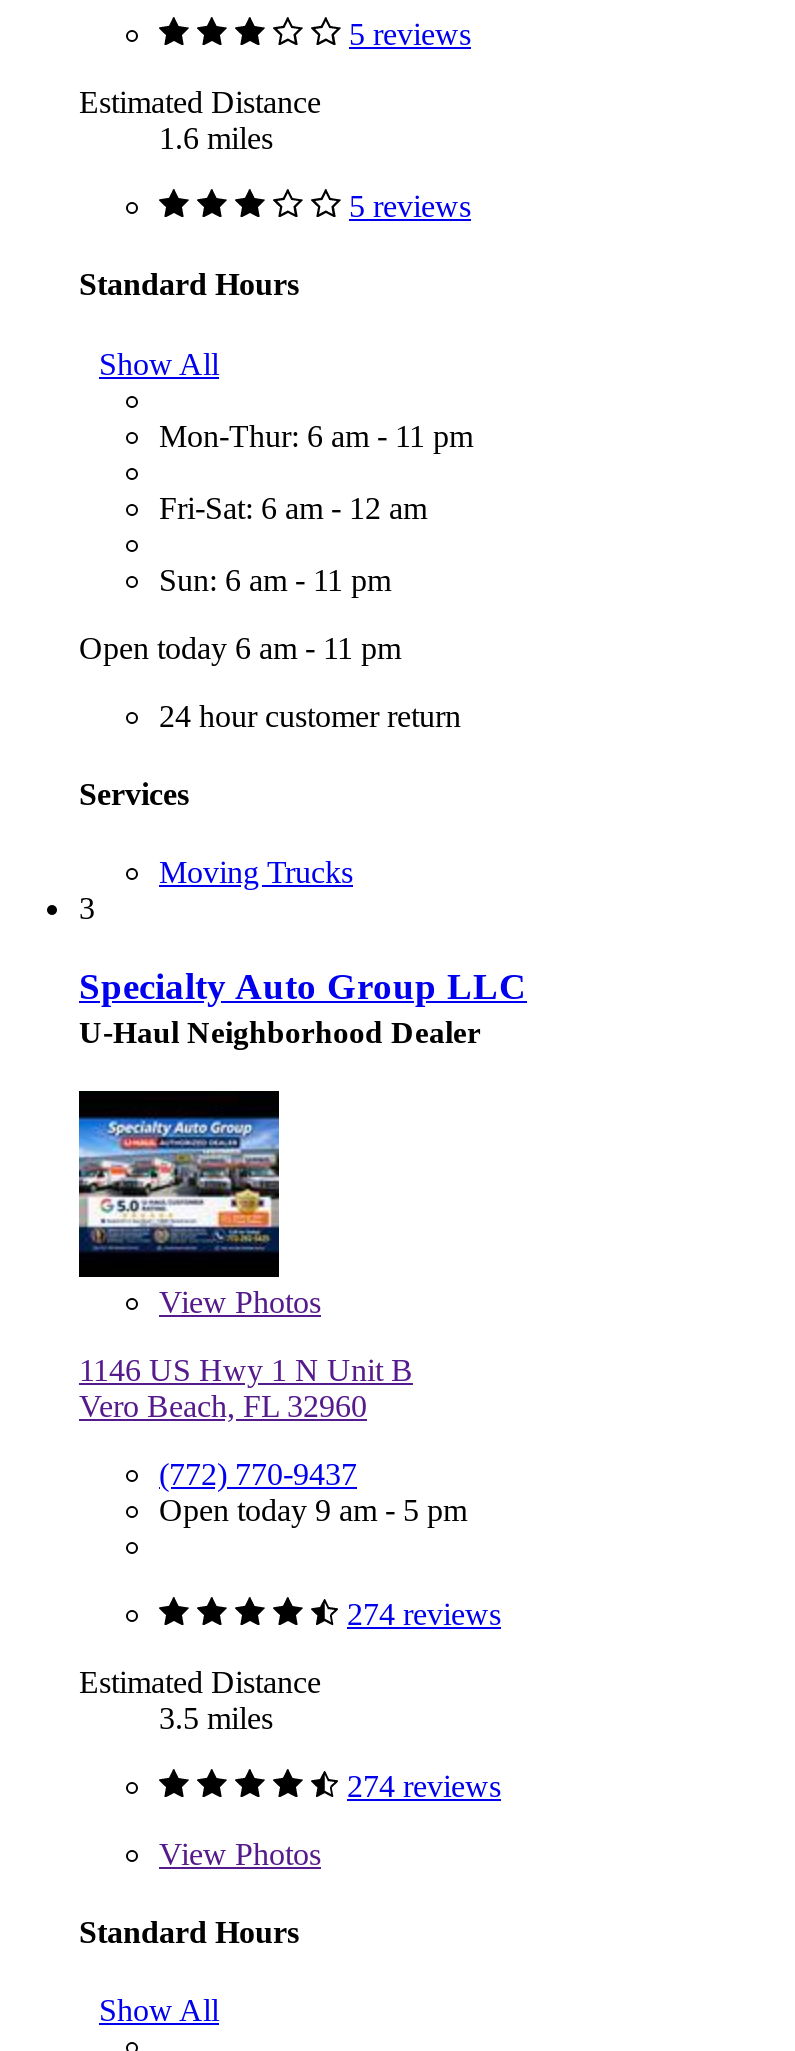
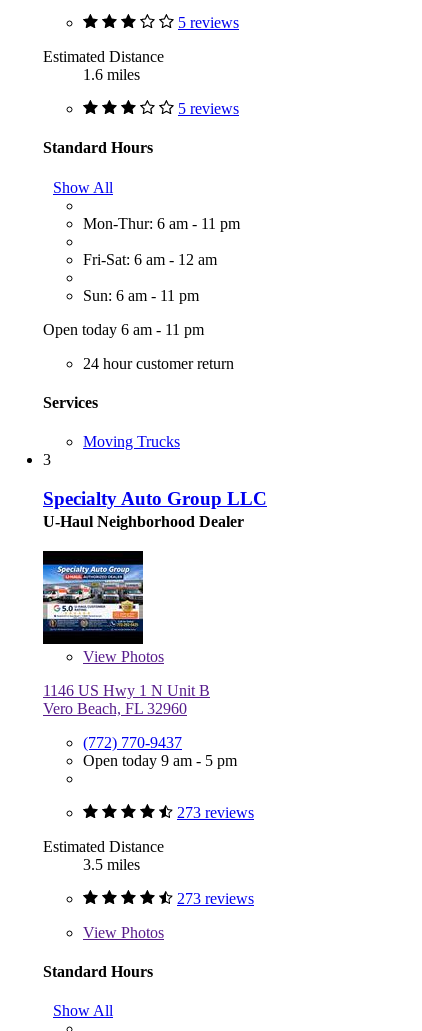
- 274 reviews
+ 273 reviews

- 274 reviews
+ 273 reviews
